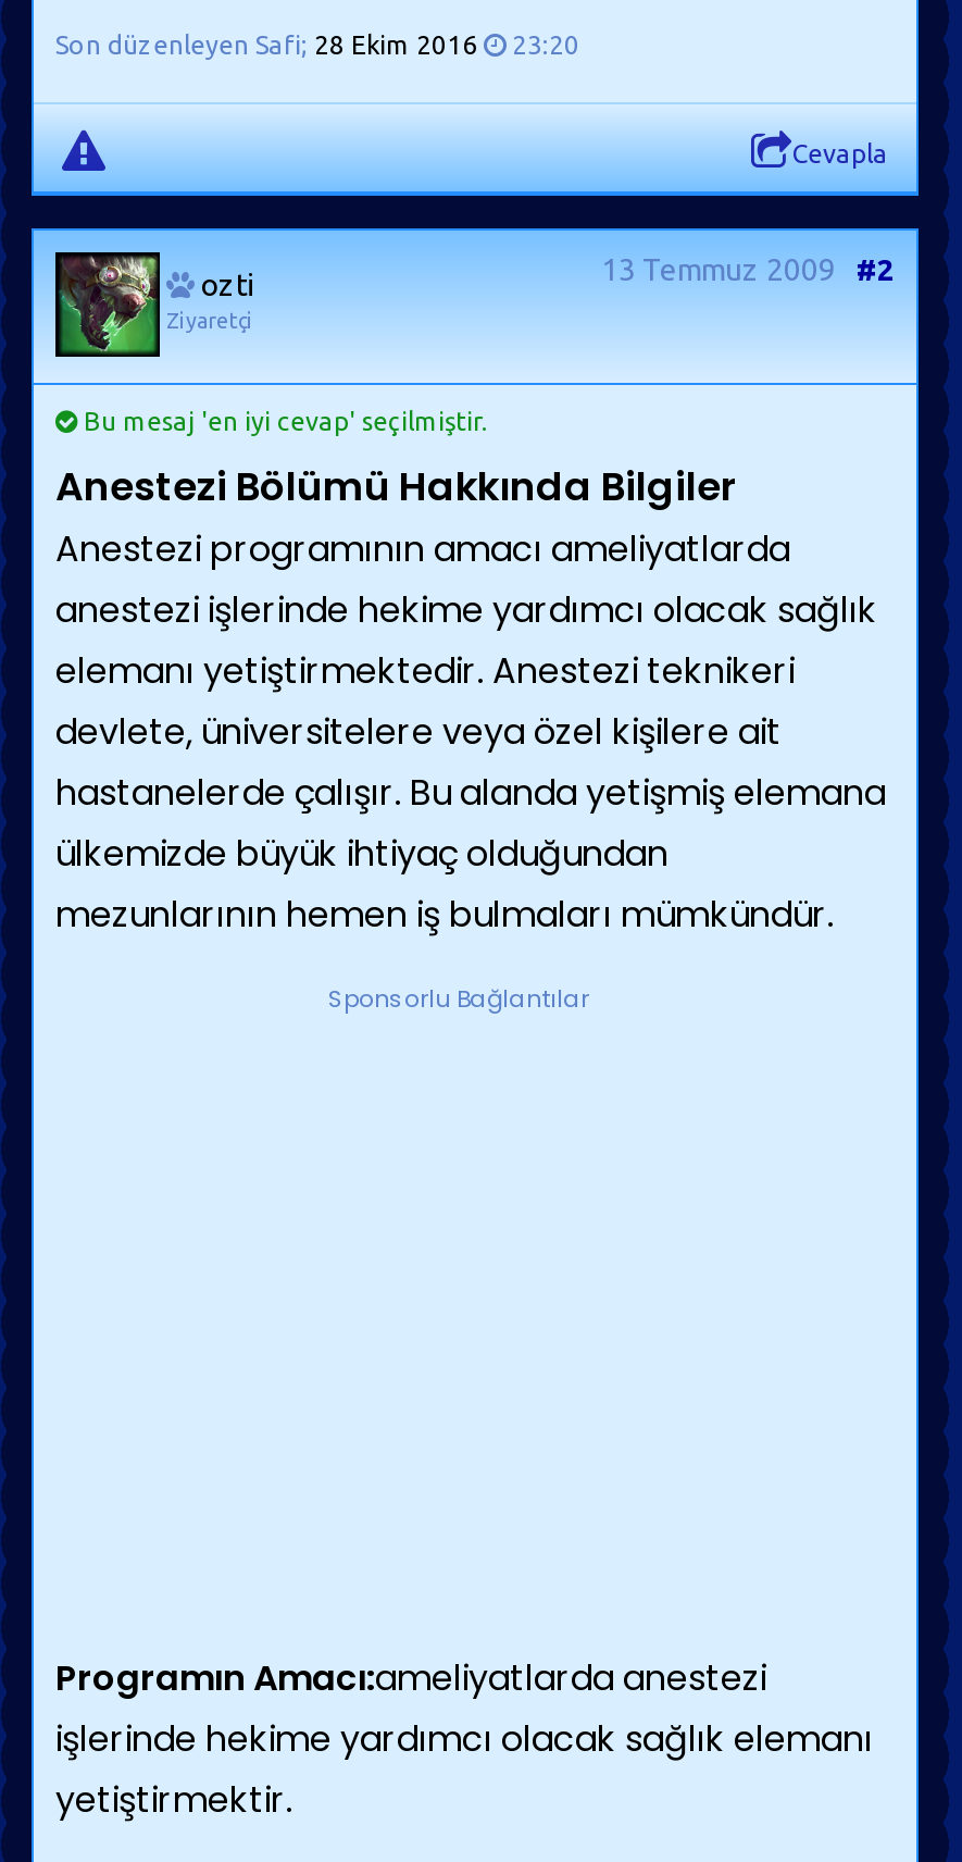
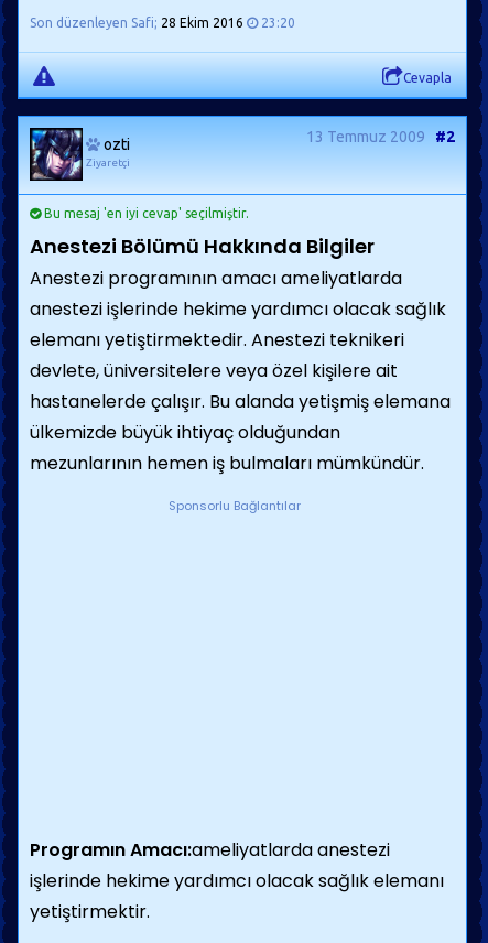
- [image]
+ [image]
